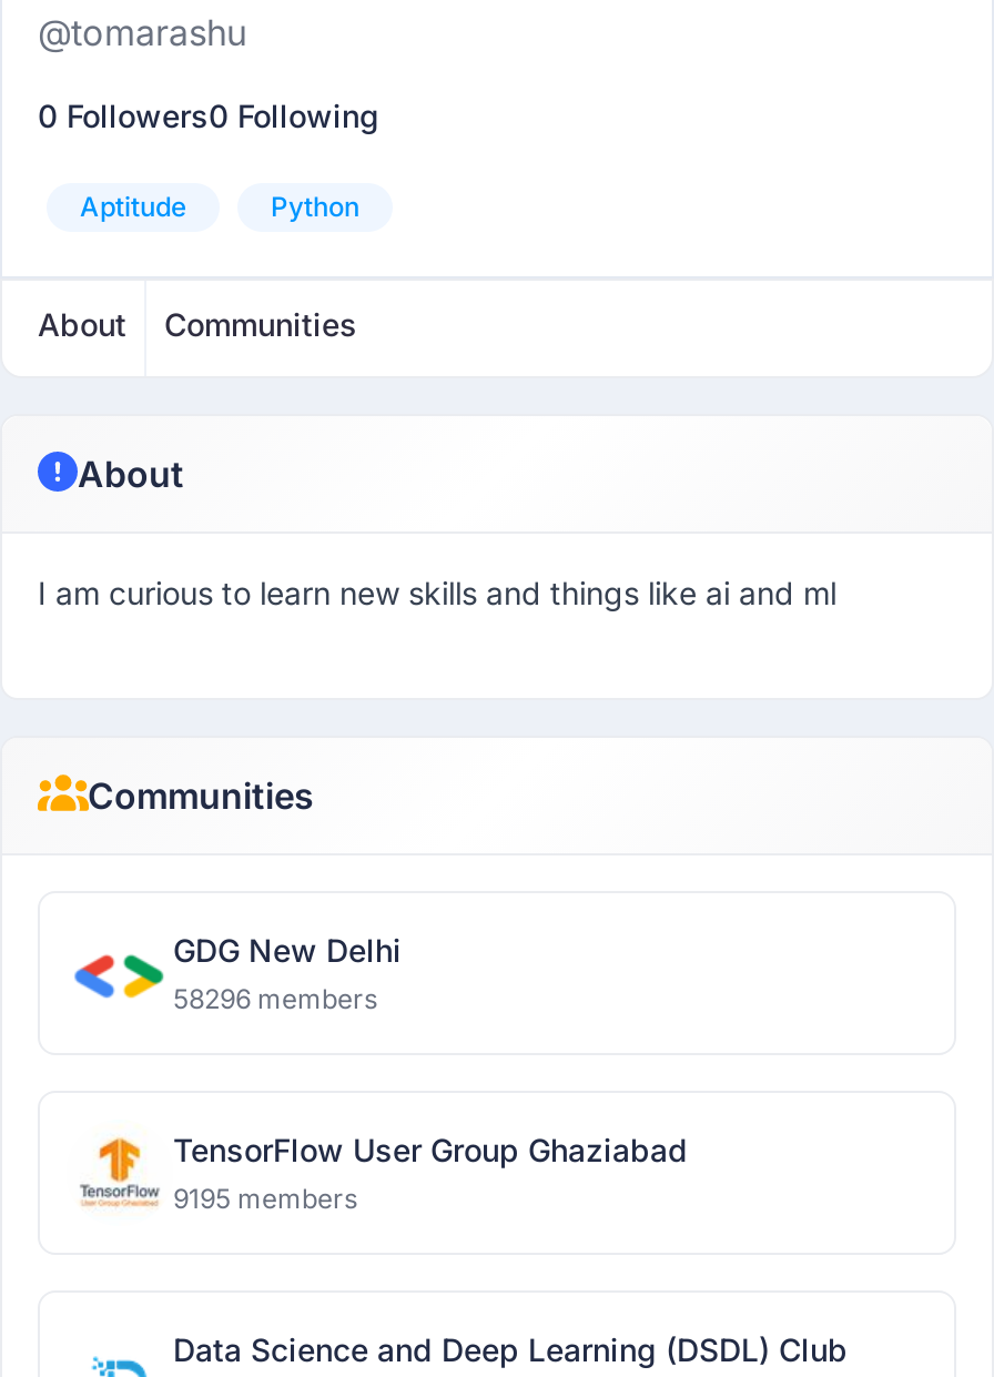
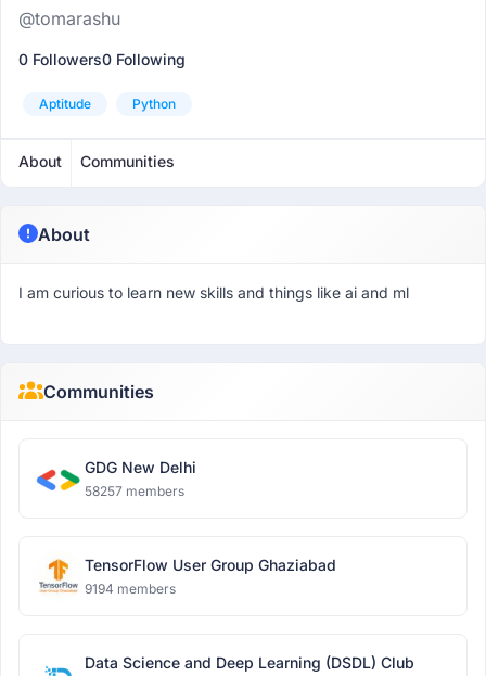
- 58296 members
+ 58257 members

- 9195 members
+ 9194 members
